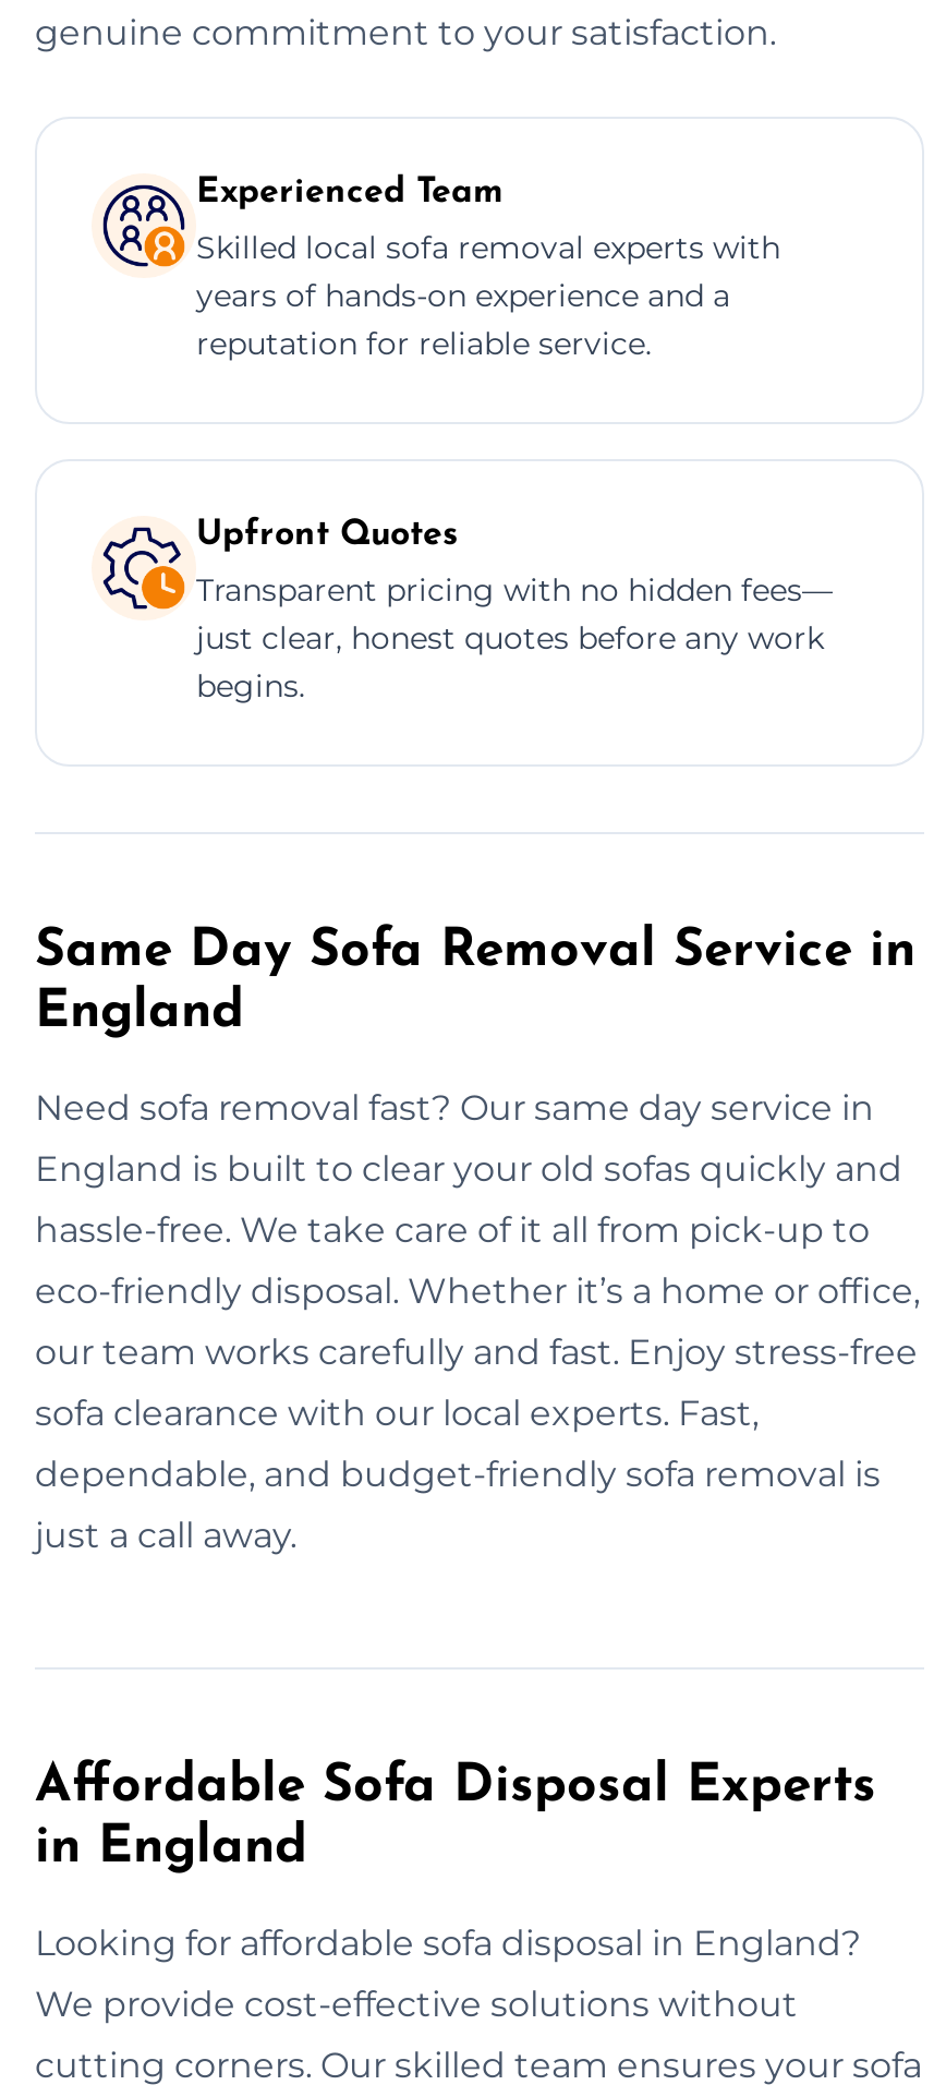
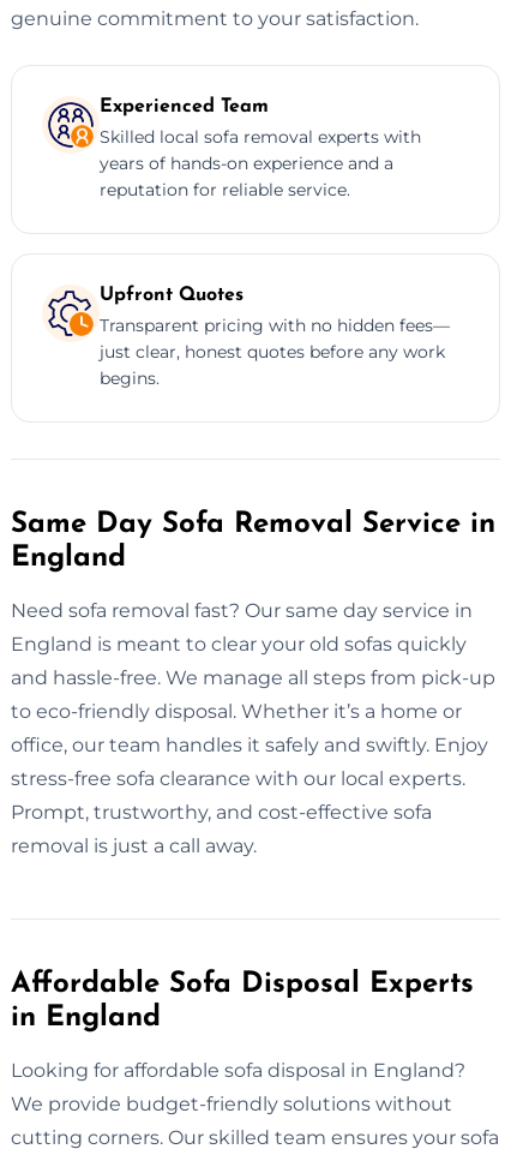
- England is built to clear your old sofas quickly and
+ England is meant to clear your old sofas quickly

- hassle-free. We take care of it all from pick-up to
+ and hassle-free. We manage all steps from pick-up

- eco-friendly disposal. Whether it’s a home or office,
+ to eco-friendly disposal. Whether it’s a home or

- our team works carefully and fast. Enjoy stress-free
+ office, our team handles it safely and swiftly. Enjoy

- sofa clearance with our local experts. Fast,
+ stress-free sofa clearance with our local experts.

- dependable, and budget-friendly sofa removal is
+ Prompt, trustworthy, and cost-effective sofa

- just a call away.
+ removal is just a call away.

- We provide cost-effective solutions without
+ We provide budget-friendly solutions without
